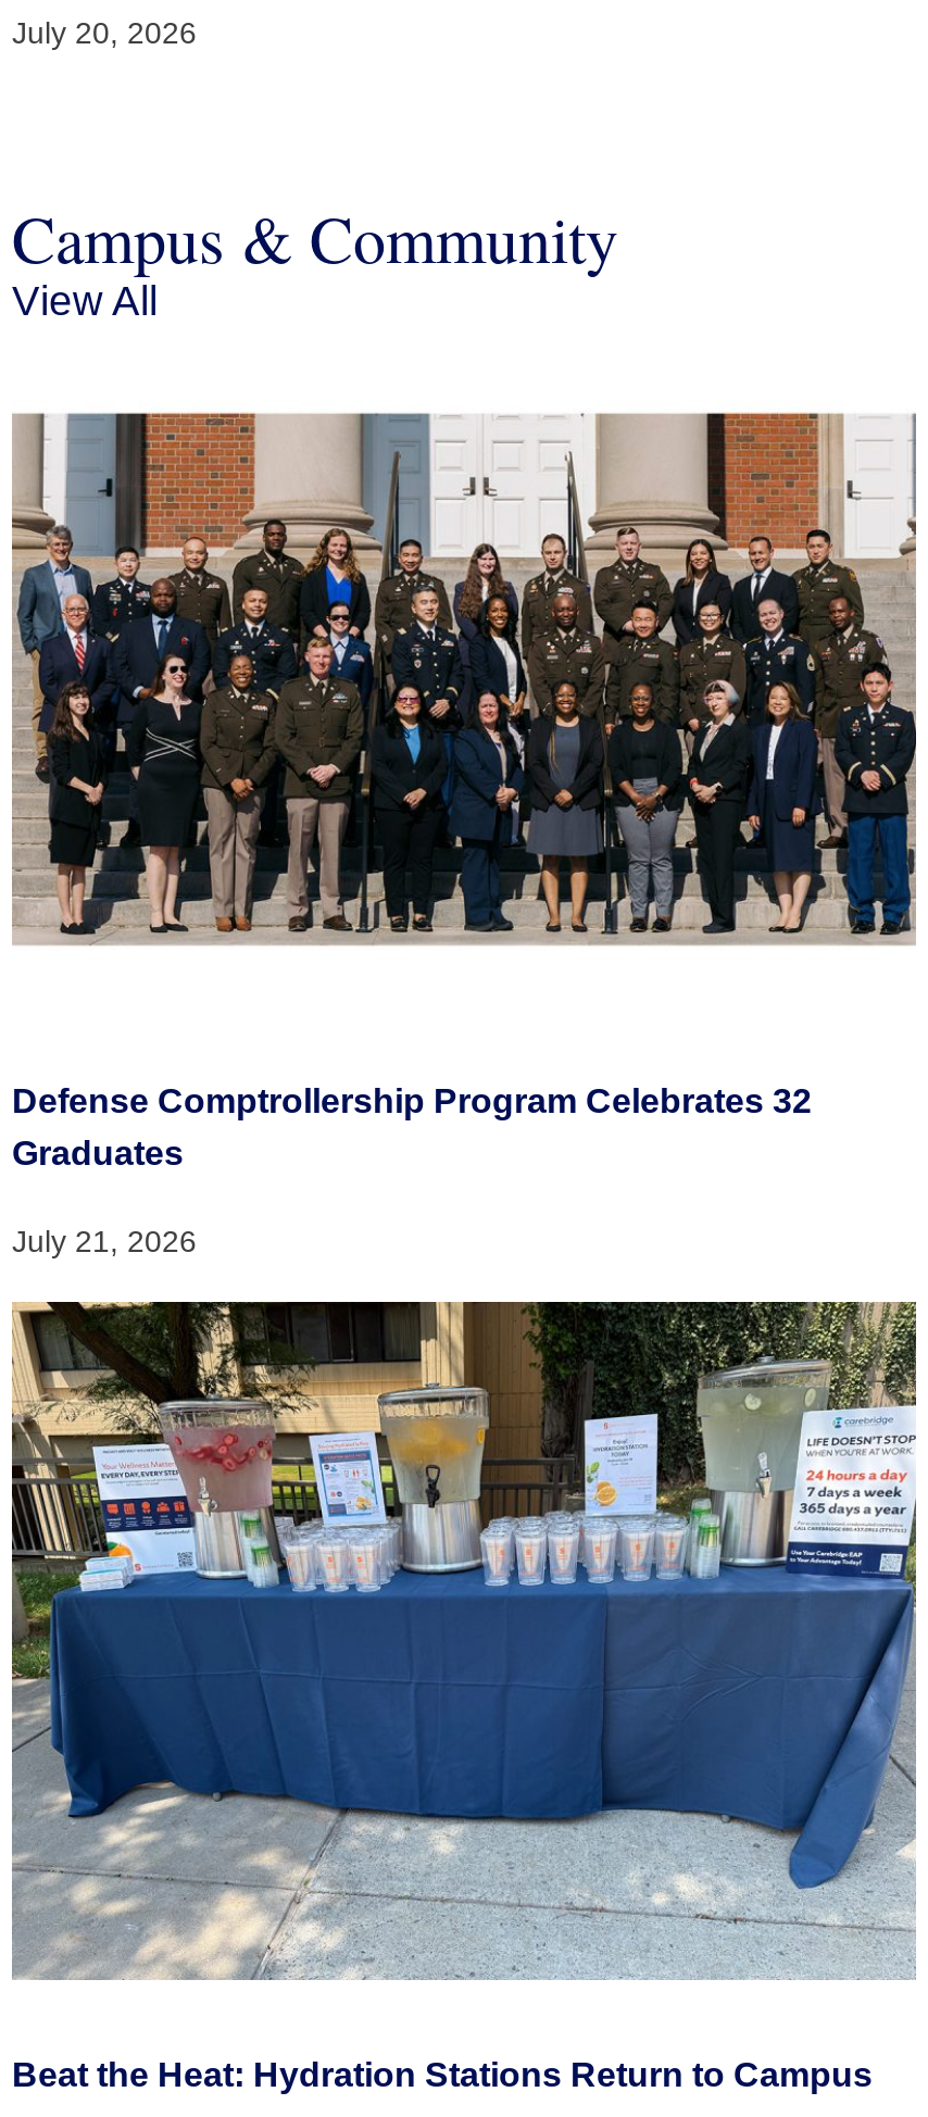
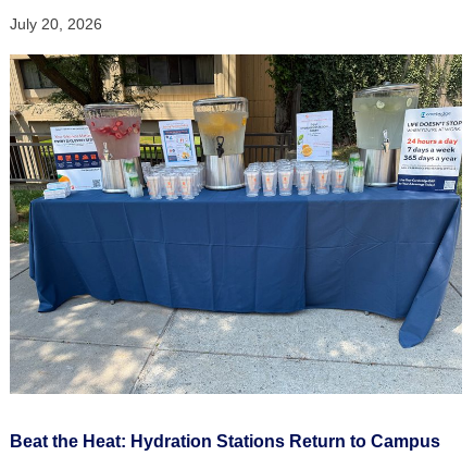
- Campus & Community
- View All

- [image]

- Defense Comptrollership Program Celebrates 32
- Graduates
- July 21, 2026
